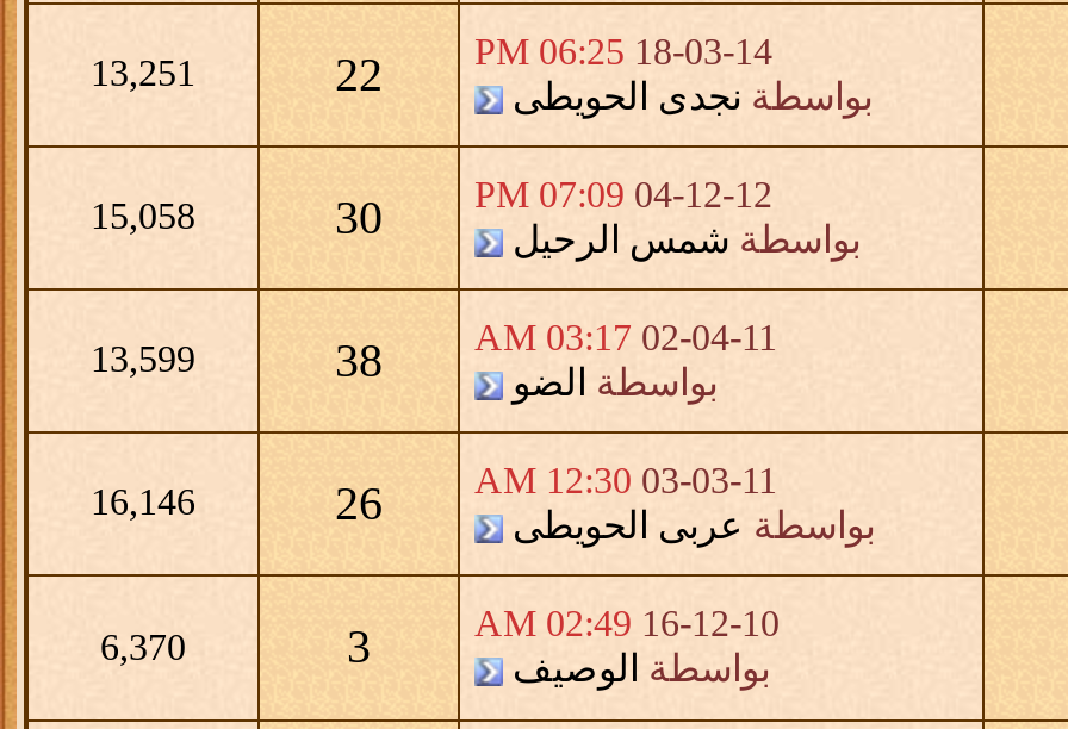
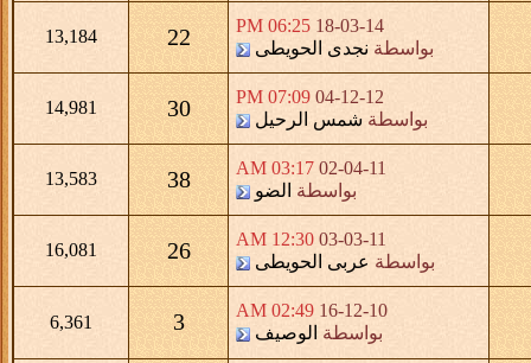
- 13,251
+ 13,184

- 15,058
+ 14,981

- 13,599
+ 13,583

- 16,146
+ 16,081

- 6,370
+ 6,361
